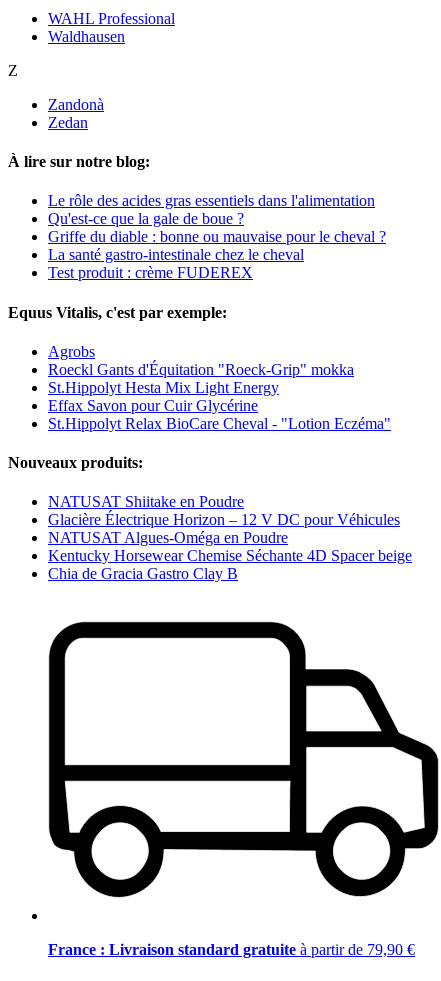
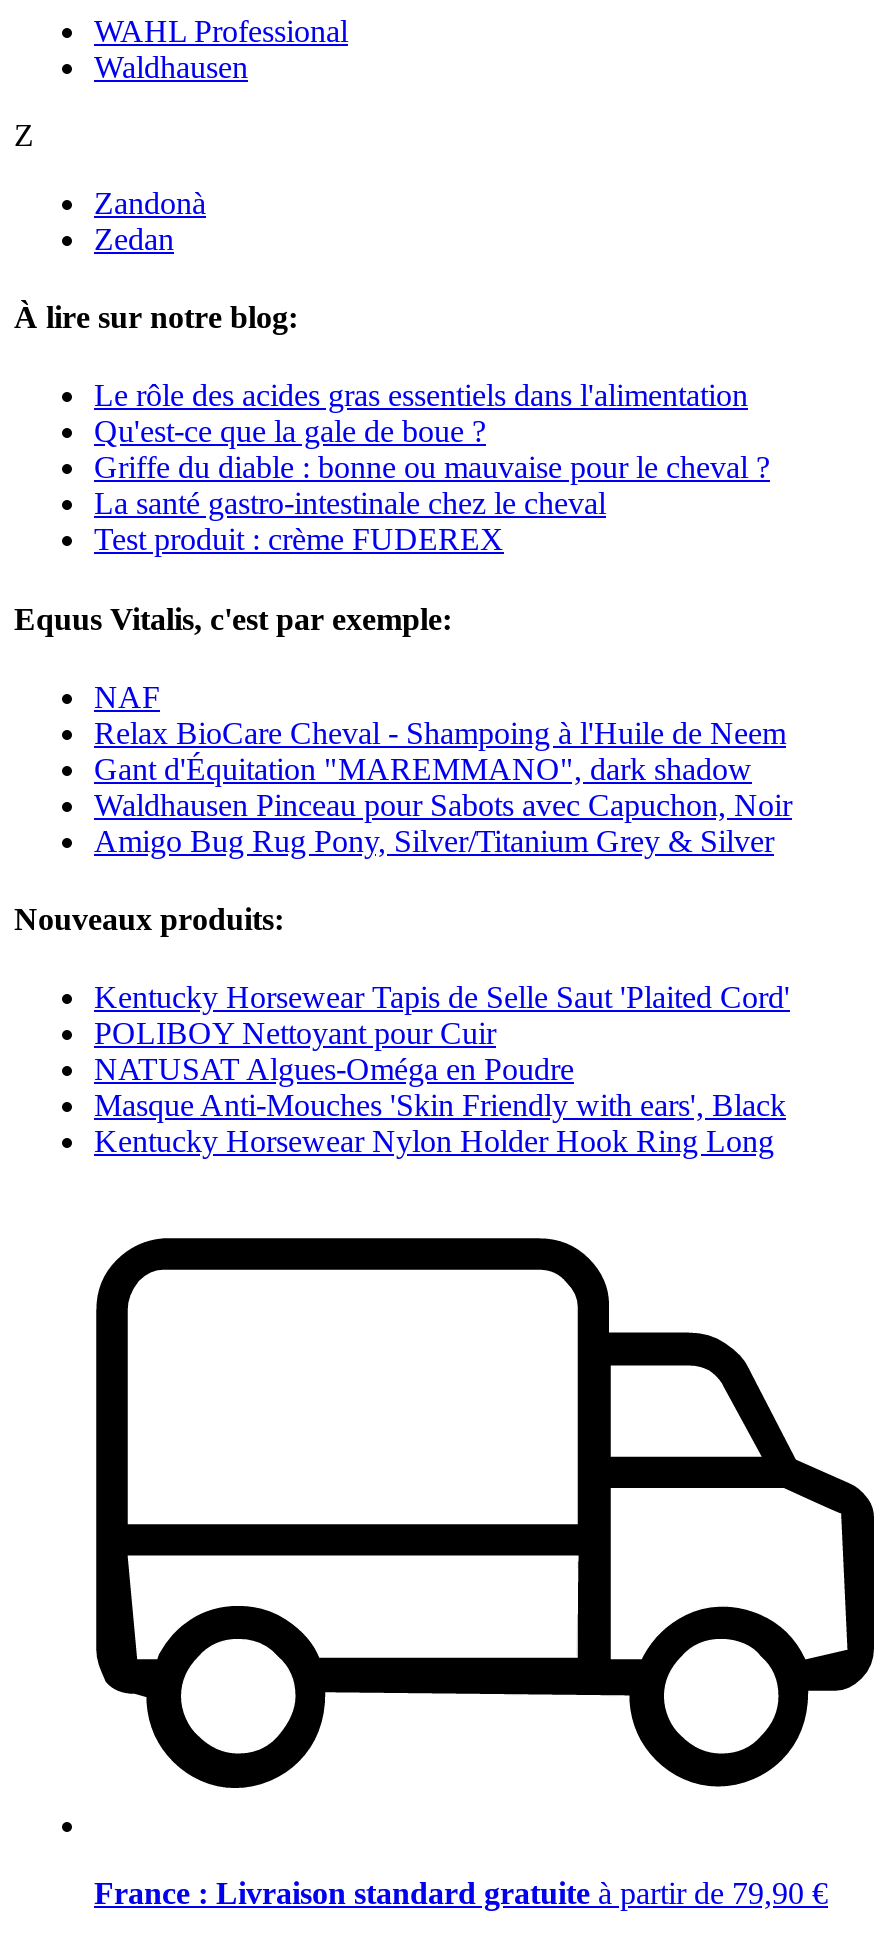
- Agrobs
- Roeckl Gants d'Équitation "Roeck-Grip" mokka
- St.Hippolyt Hesta Mix Light Energy
- Effax Savon pour Cuir Glycérine
- St.Hippolyt Relax BioCare Cheval - "Lotion Eczéma"
+ NAF
+ Relax BioCare Cheval - Shampoing à l'Huile de Neem
+ Gant d'Équitation "MAREMMANO", dark shadow
+ Waldhausen Pinceau pour Sabots avec Capuchon, Noir
+ Amigo Bug Rug Pony, Silver/Titanium Grey & Silver

- NATUSAT Shiitake en Poudre
- Glacière Électrique Horizon – 12 V DC pour Véhicules
+ Kentucky Horsewear Tapis de Selle Saut 'Plaited Cord'
+ POLIBOY Nettoyant pour Cuir

- Kentucky Horsewear Chemise Séchante 4D Spacer beige
- Chia de Gracia Gastro Clay B
+ Masque Anti-Mouches 'Skin Friendly with ears', Black
+ Kentucky Horsewear Nylon Holder Hook Ring Long
